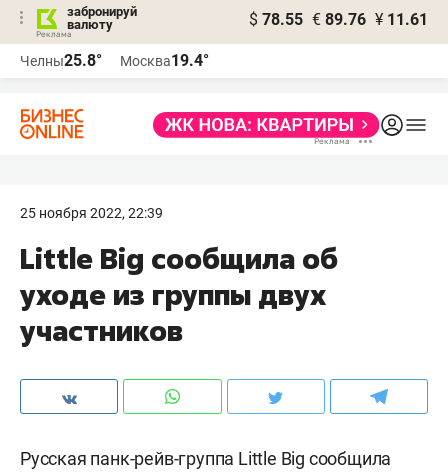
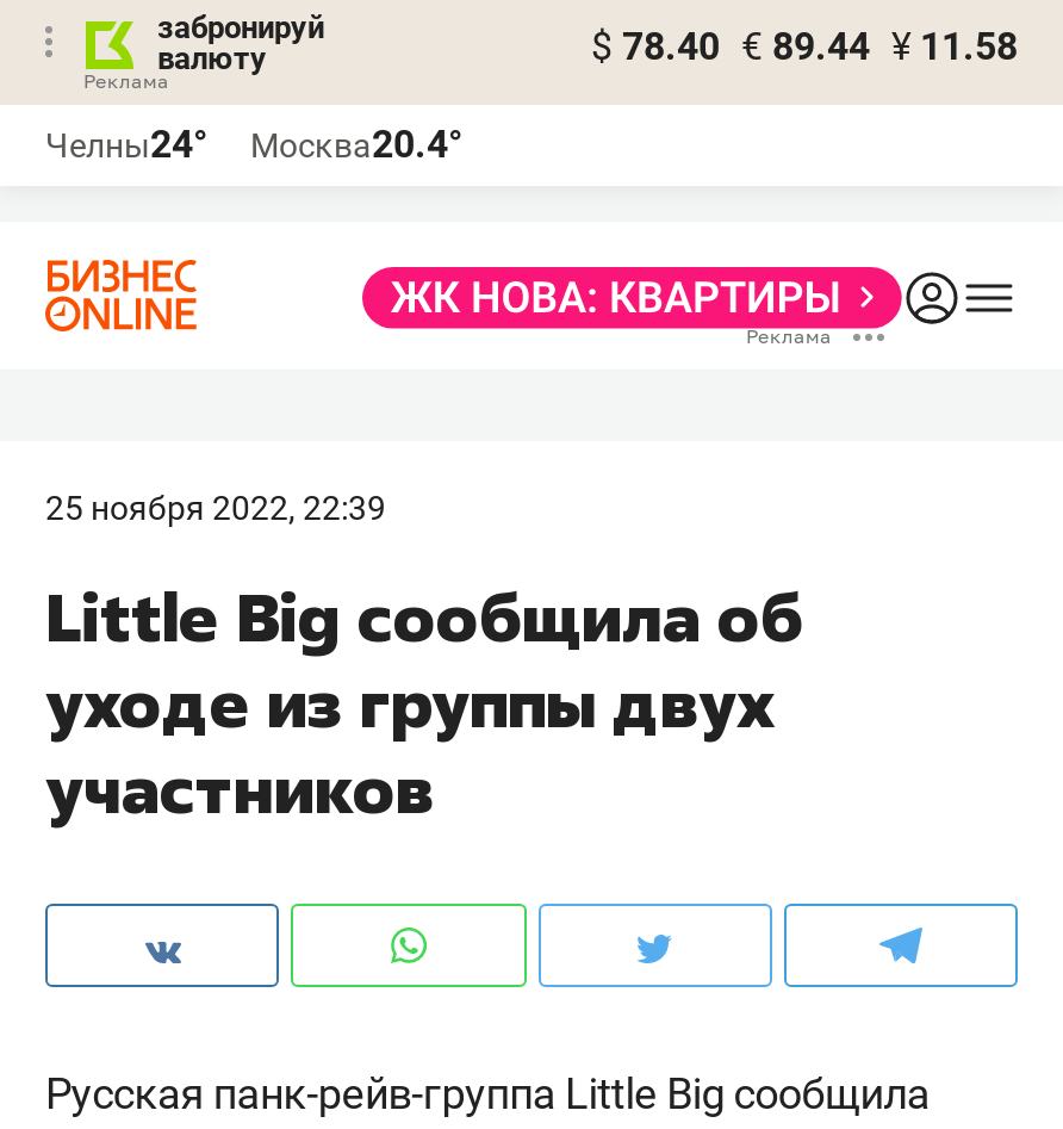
- $ 78.55 € 89.76 ¥ 11.61
+ $ 78.40 € 89.44 ¥ 11.58

- Челны25.8°
+ Челны24°

- Москва19.4°
+ Москва20.4°
